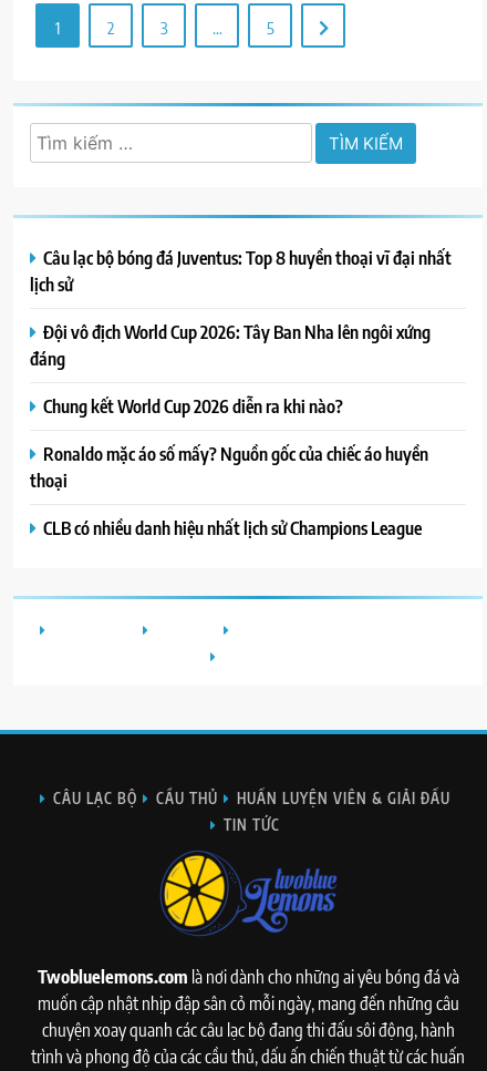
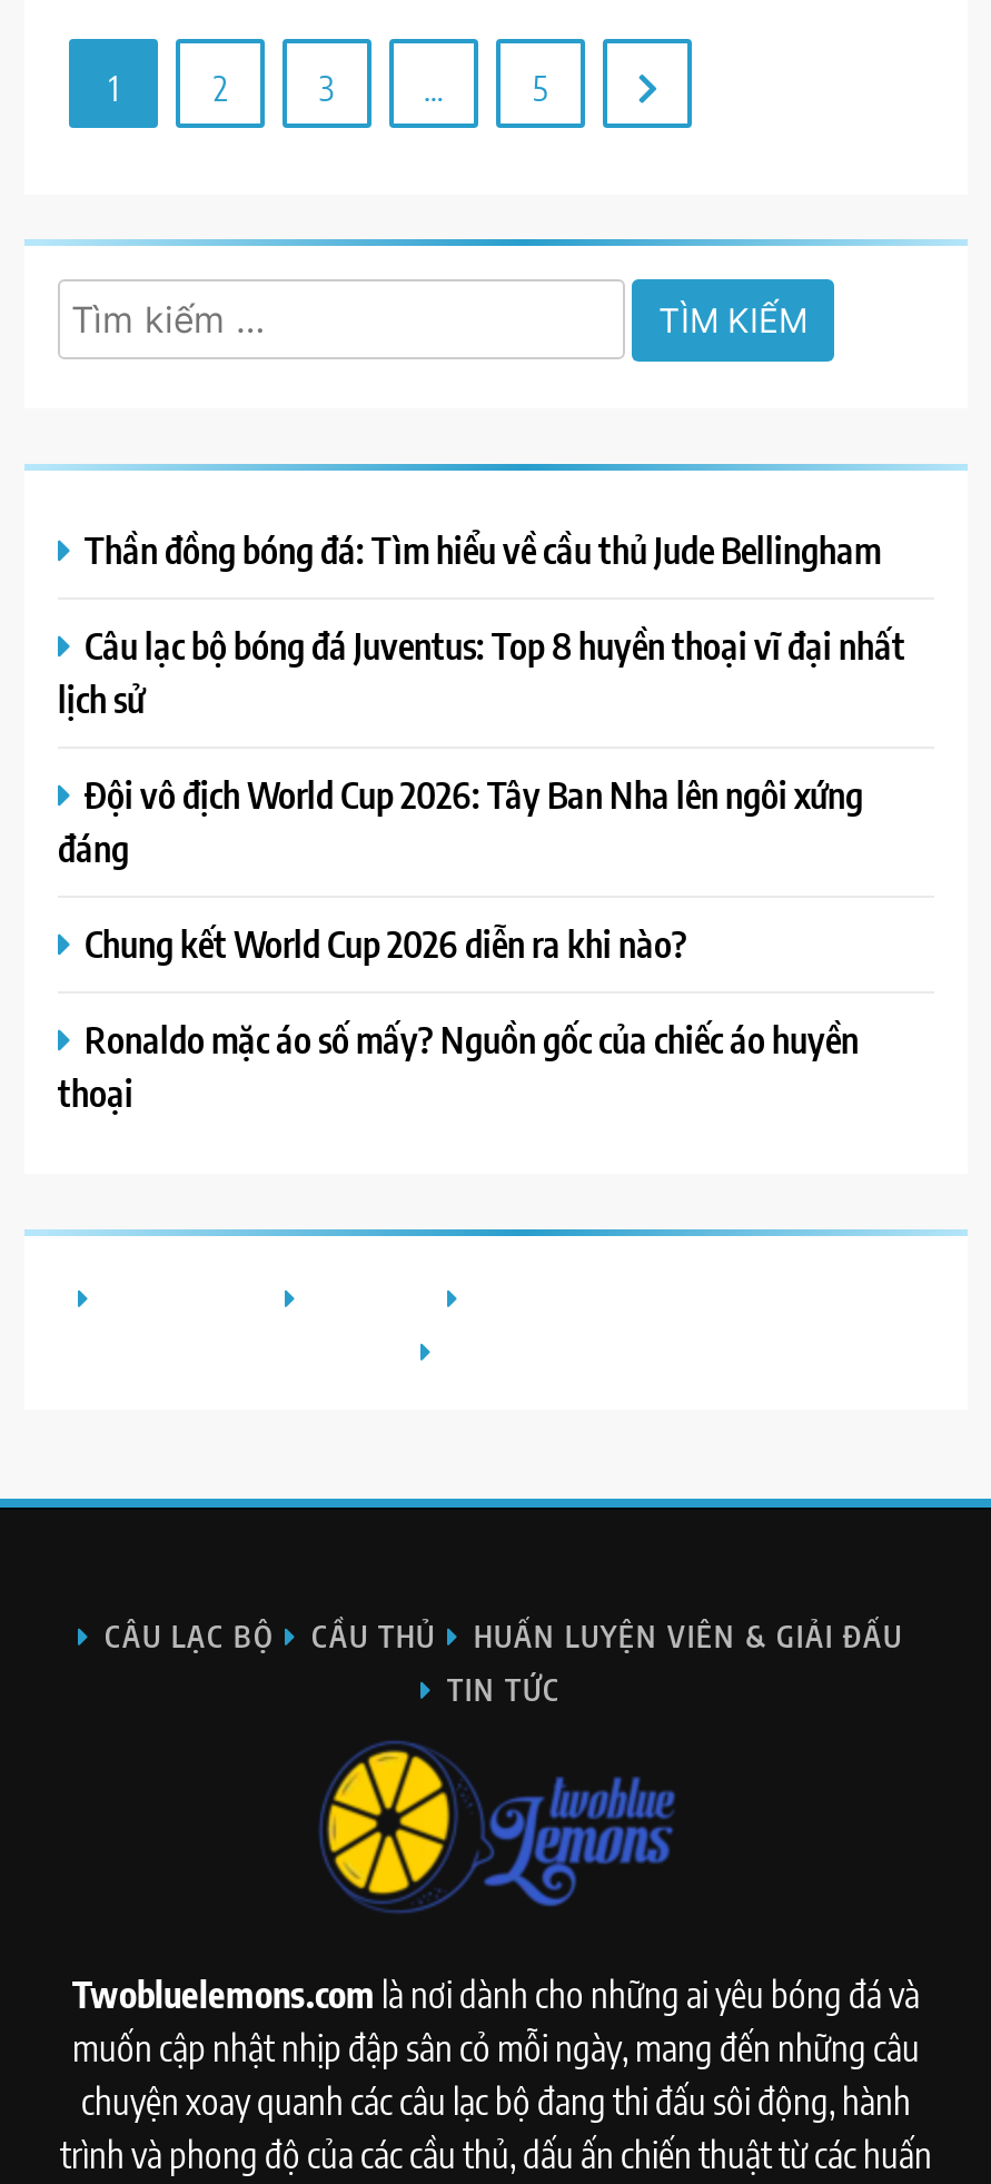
+ Thần đồng bóng đá: Tìm hiểu về cầu thủ Jude Bellingham

moved down: Câu lạc bộ bóng đá Juventus: Top 8 huyền thoại vĩ đại nhất | lịch sử | Đội vô địch World Cup 2026: Tây Ban Nha lên ngôi xứng | đáng | Chung kết World Cup 2026 diễn ra khi nào? | Ronaldo mặc áo số mấy? Nguồn gốc của chiếc áo huyền | thoại

- CLB có nhiều danh hiệu nhất lịch sử Champions League
